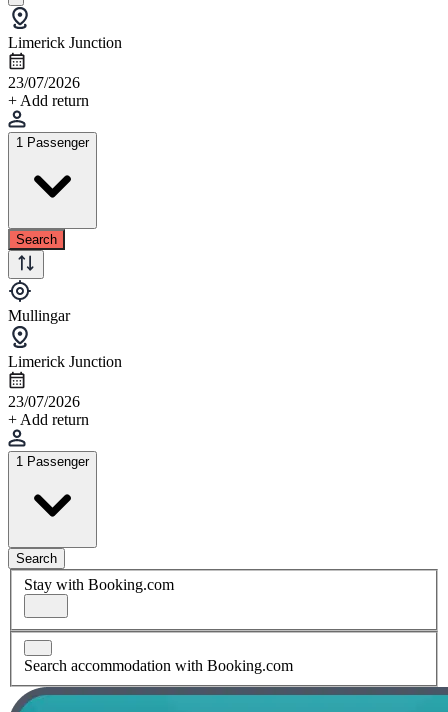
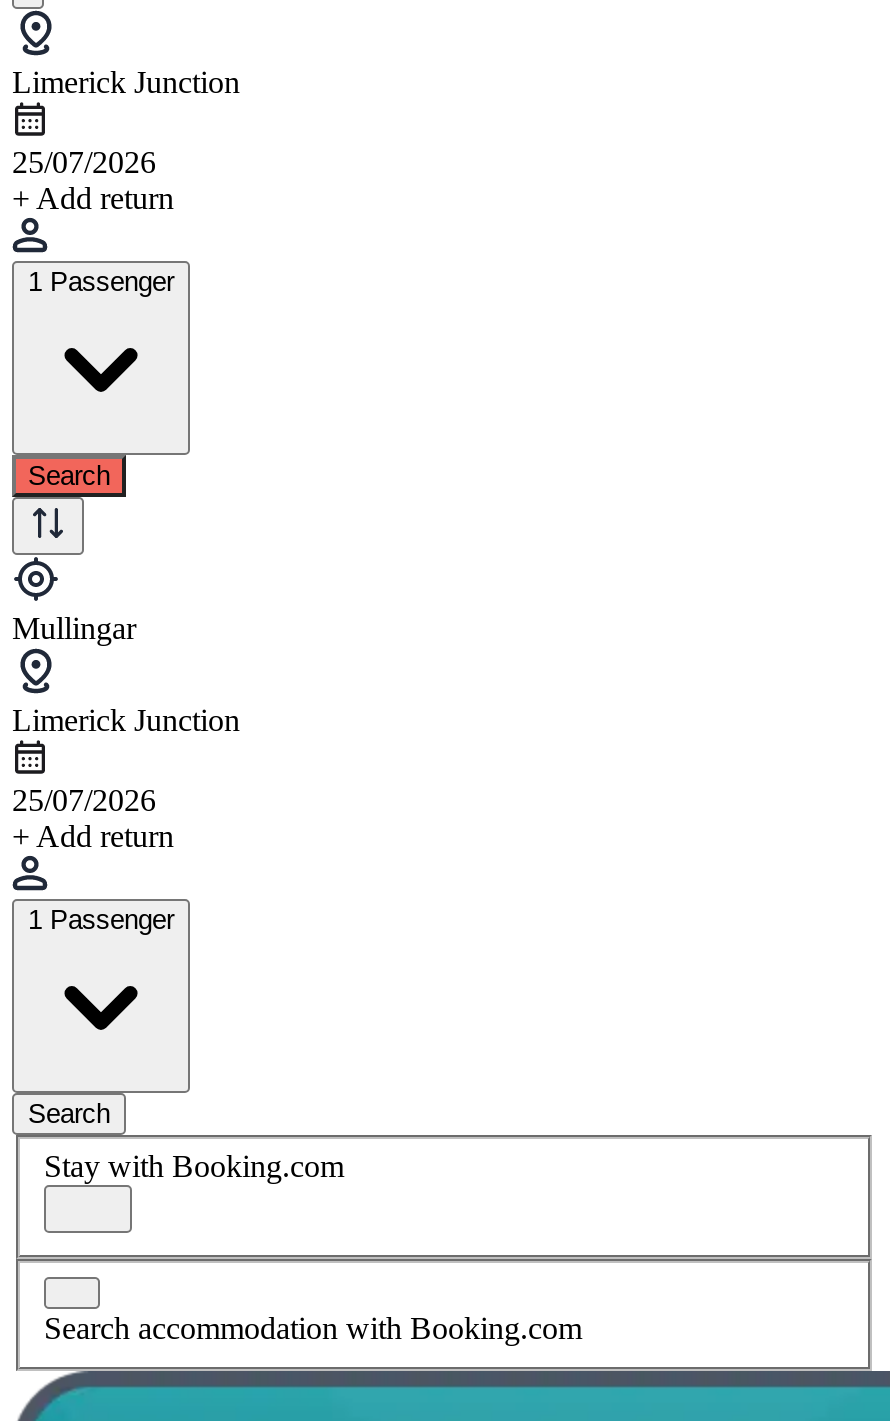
- 23/07/2026
+ 25/07/2026

- 23/07/2026
+ 25/07/2026
